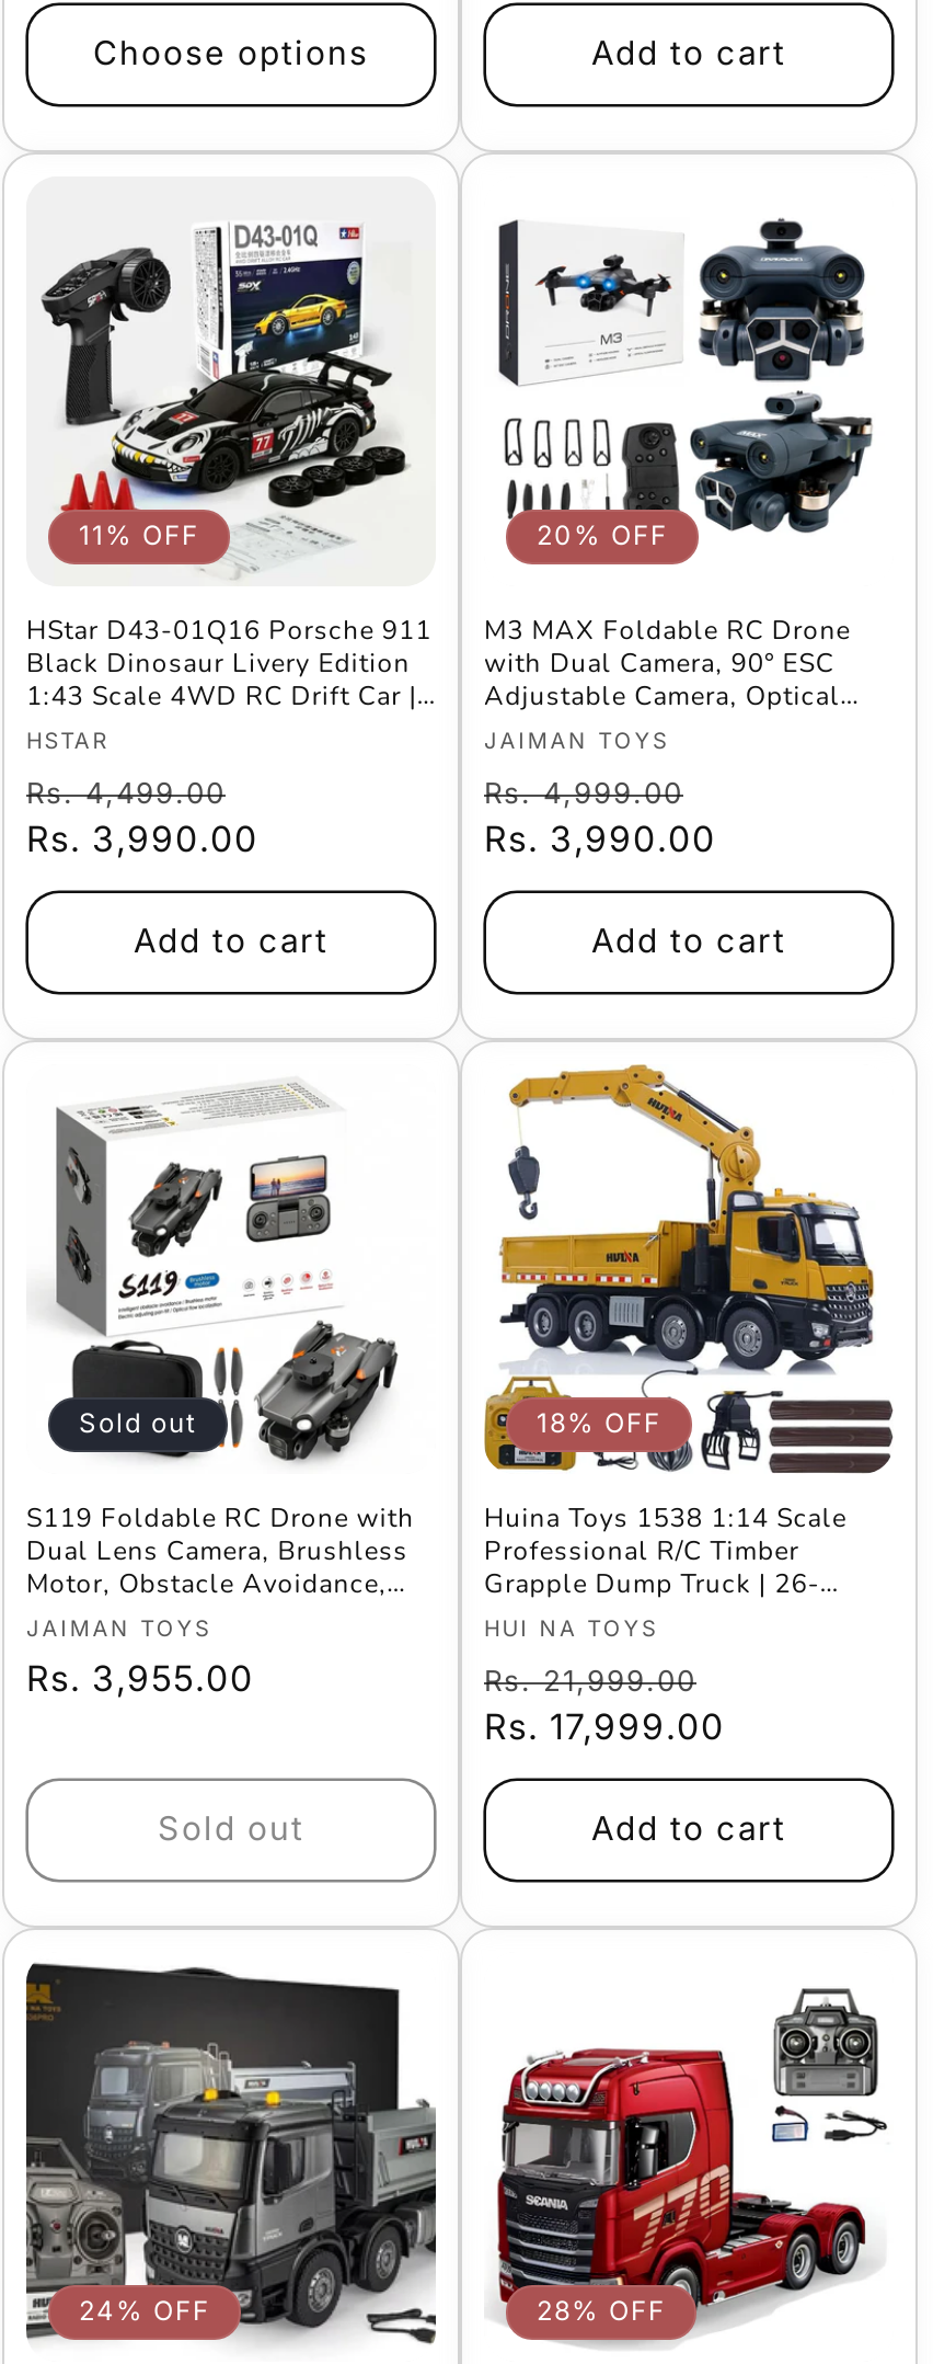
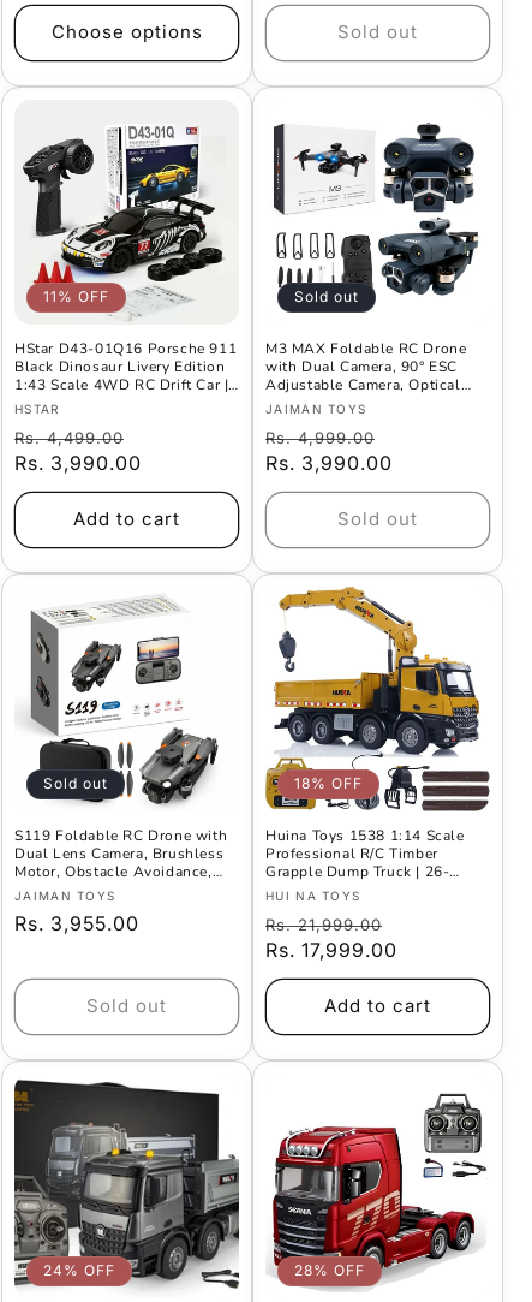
- Add to cart
+ Sold out

- 20% OFF
+ Sold out

- Add to cart
+ Sold out
